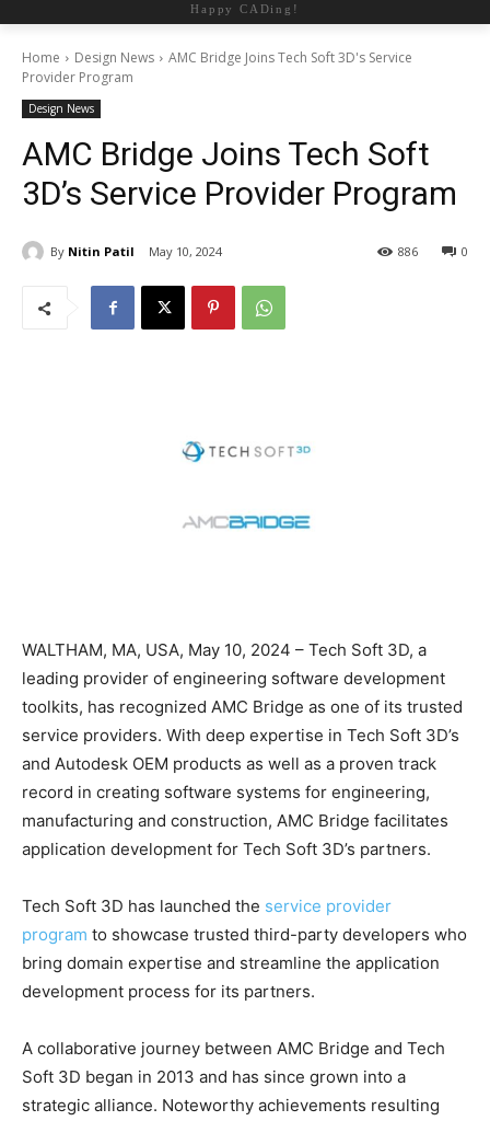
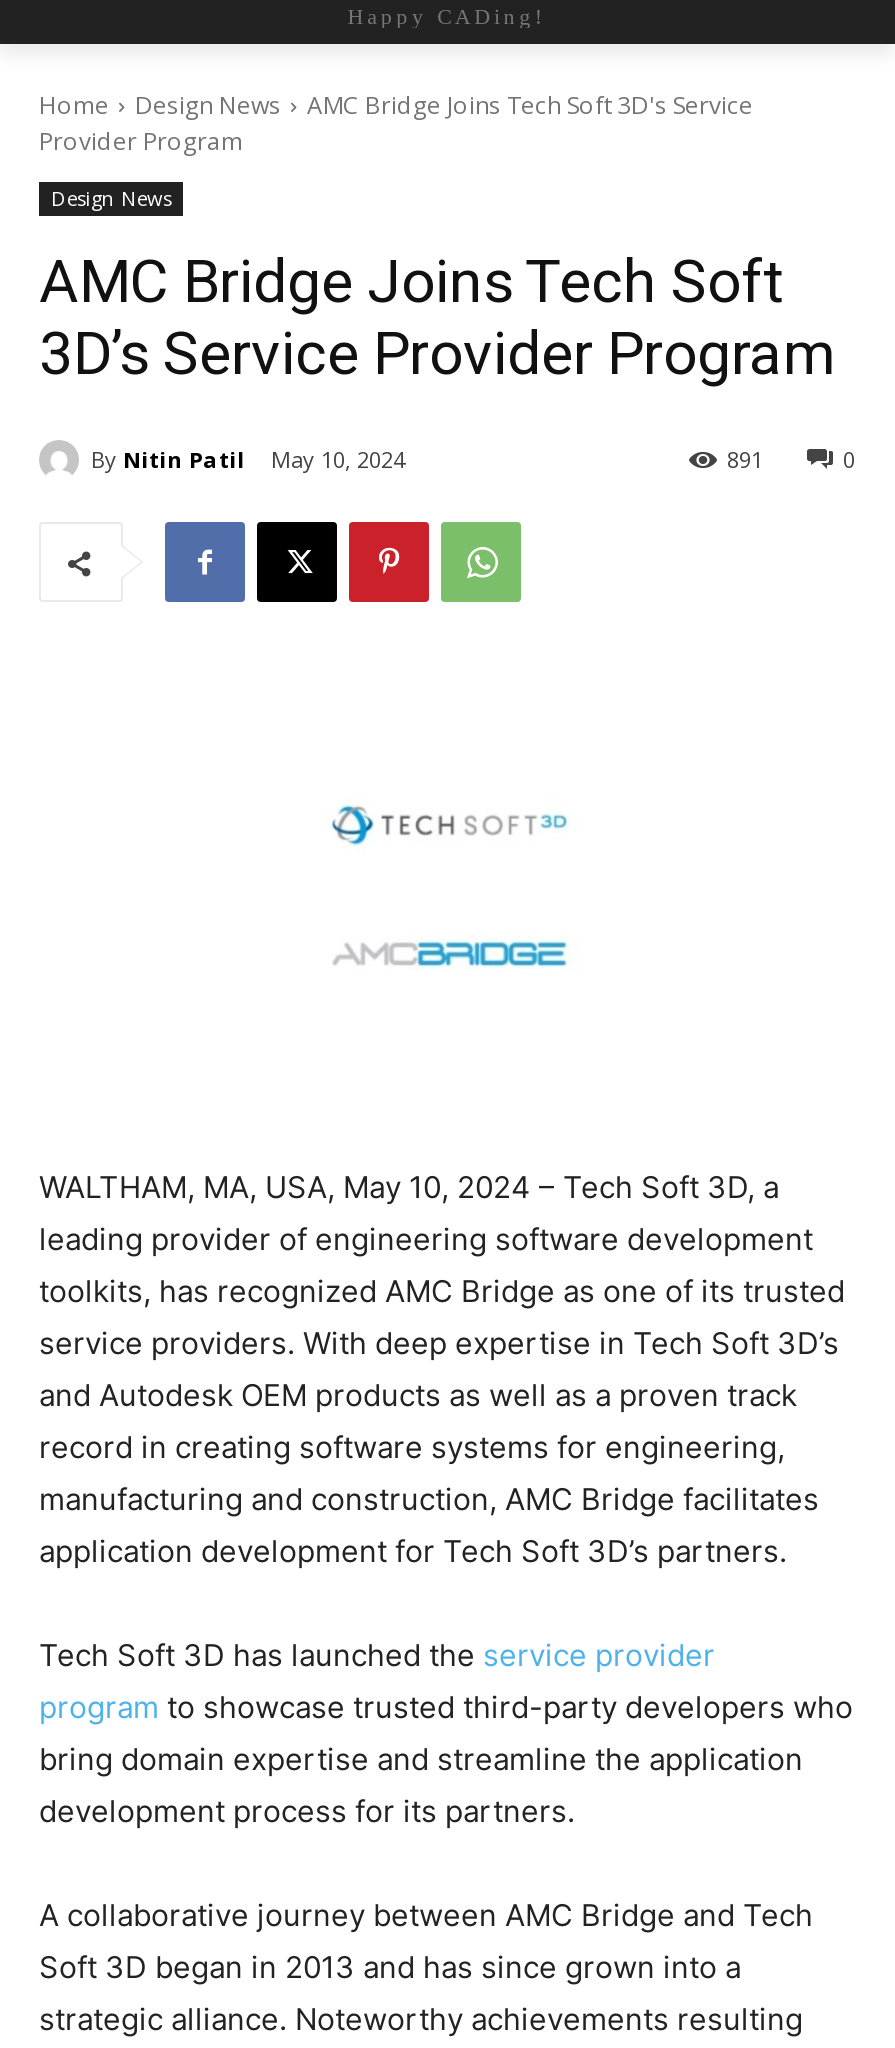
- 886
+ 891
